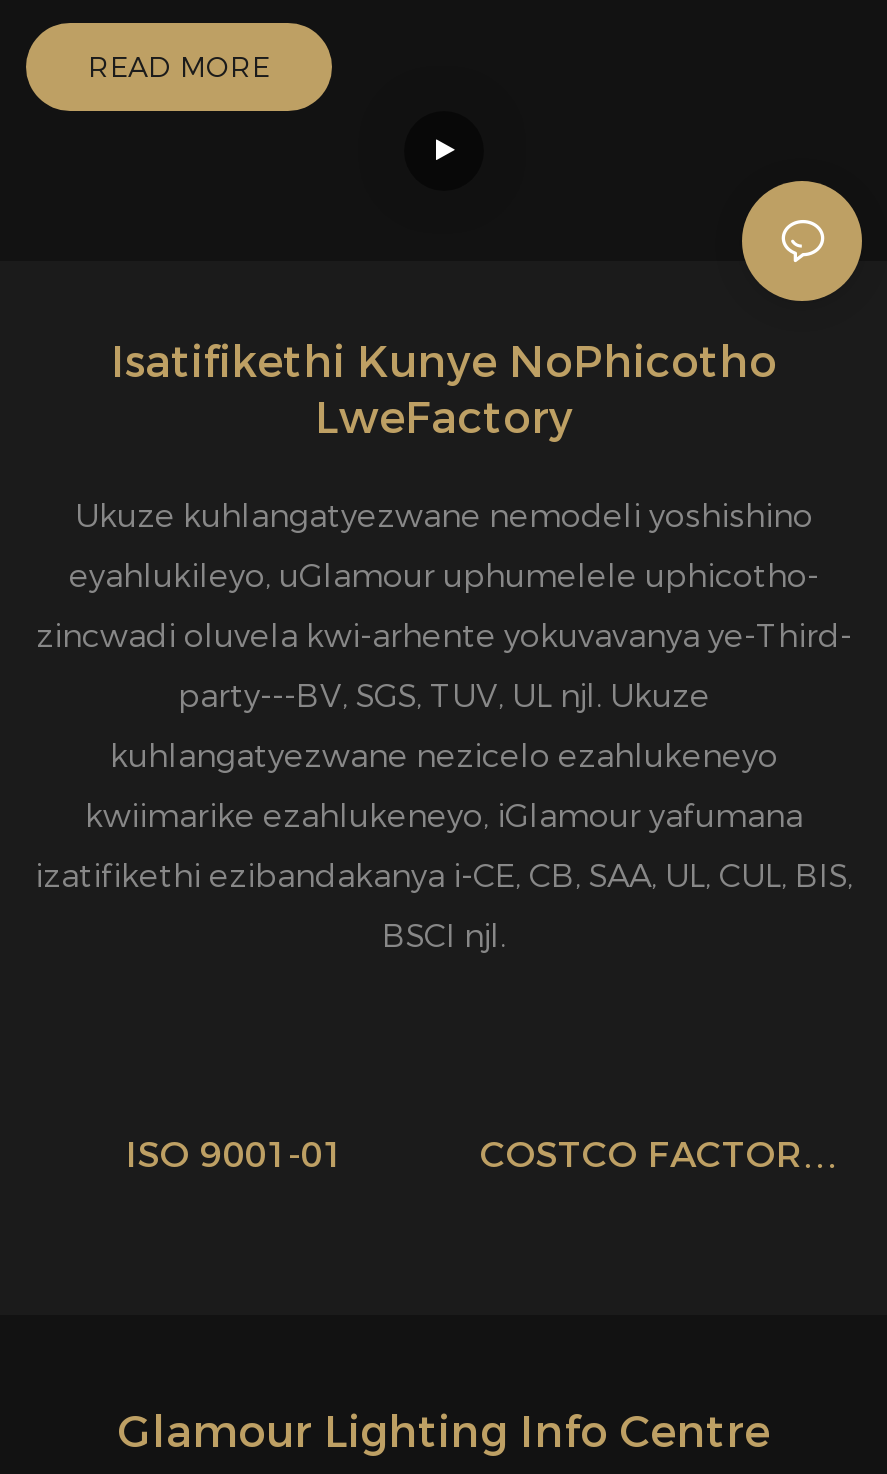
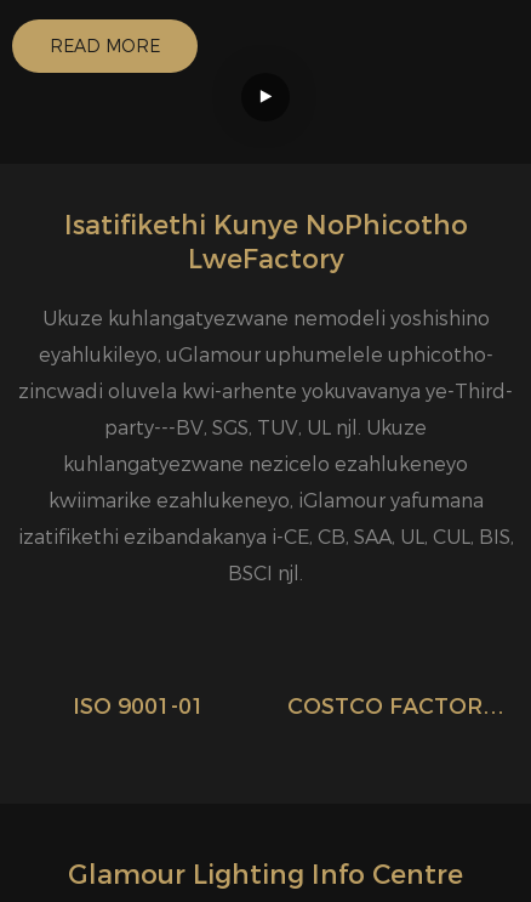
- [image]
